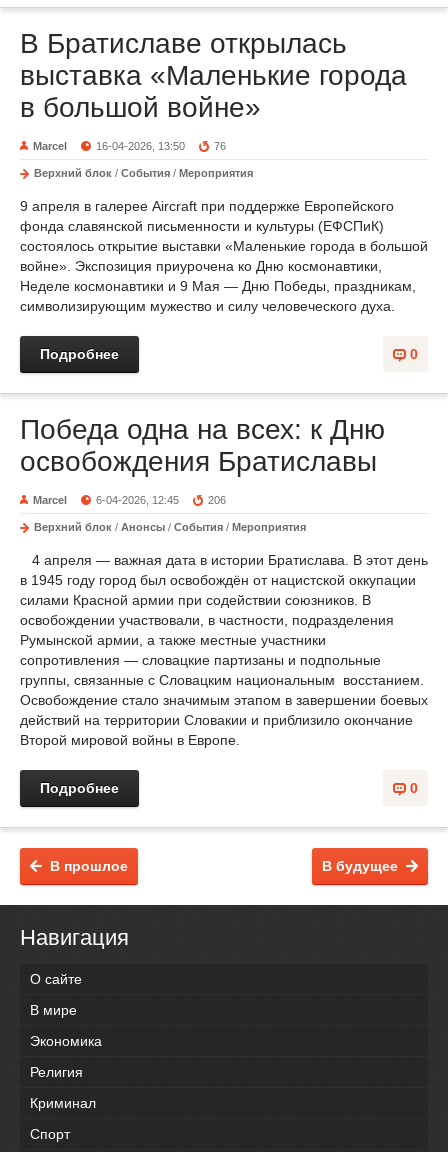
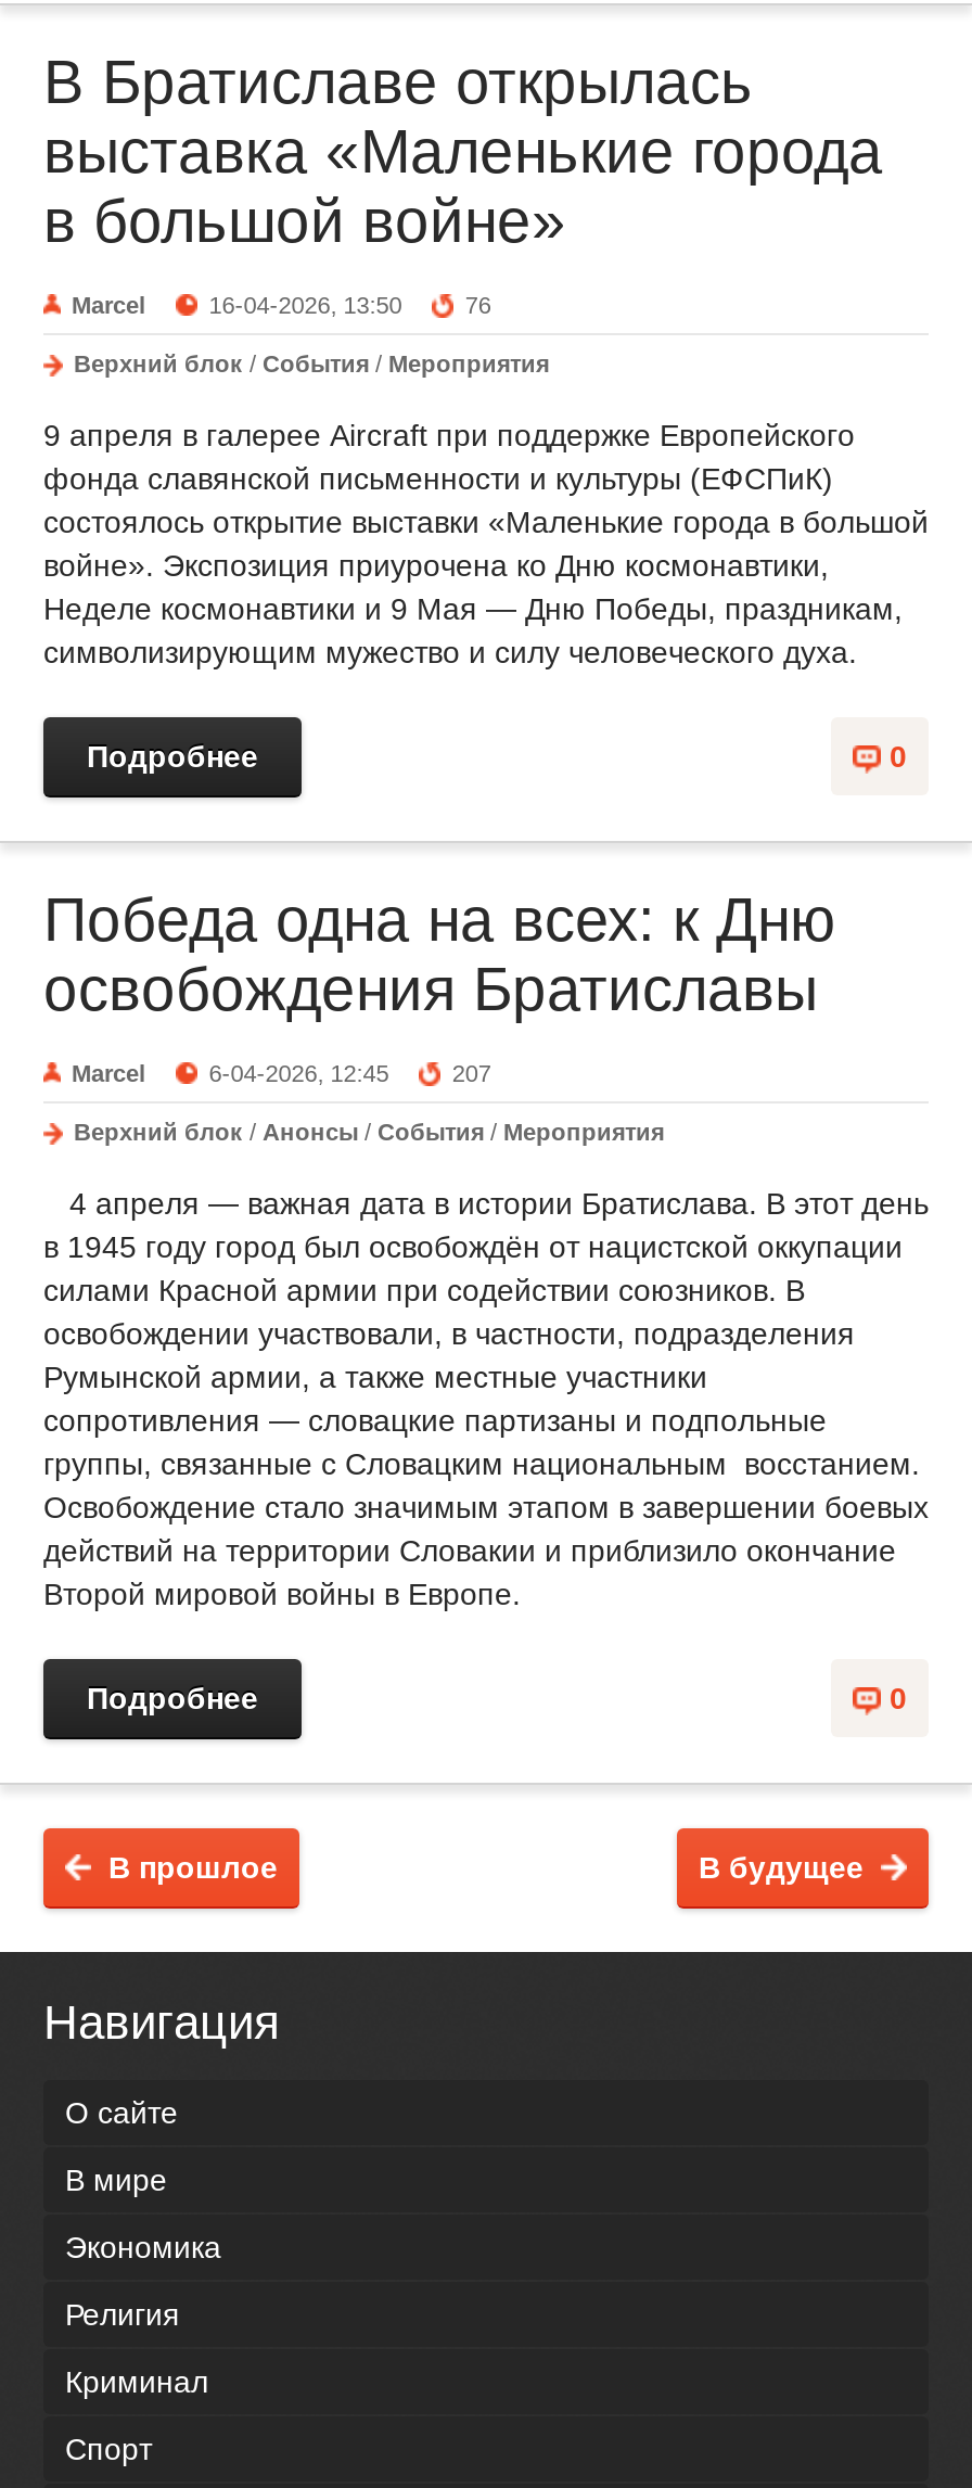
- 206
+ 207
